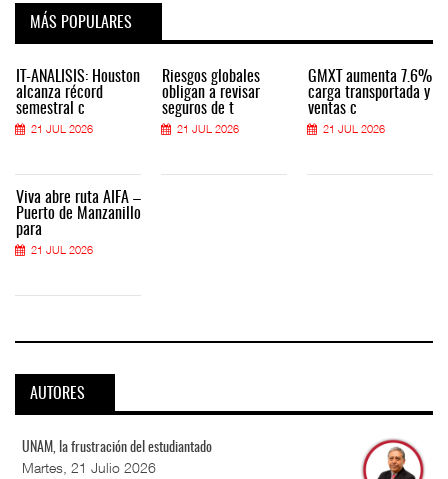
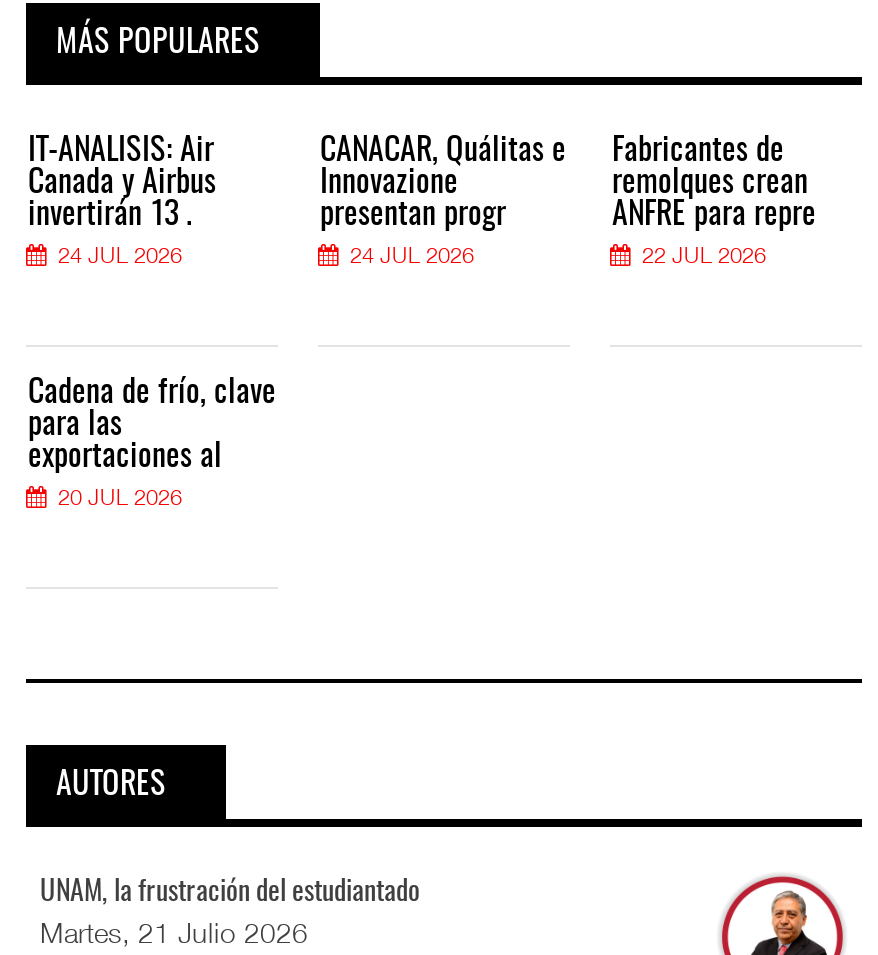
- IT-ANÁLISIS: Houston
- alcanza récord
- semestral c
- 21 JUL 2026
+ IT-ANÁLISIS: Air
+ Canada y Airbus
+ invertirán 13 .
+ 24 JUL 2026

- Riesgos globales
- obligan a revisar
- seguros de t
- 21 JUL 2026
+ CANACAR, Quálitas e
+ Innovazione
+ presentan progr
+ 24 JUL 2026

- GMXT aumenta 7.6%
- carga transportada y
- ventas c
- 21 JUL 2026
+ Fabricantes de
+ remolques crean
+ ANFRE para repre
+ 22 JUL 2026

- Viva abre ruta AIFA –
- Puerto de Manzanillo
- para
- 21 JUL 2026
+ Cadena de frío, clave
+ para las
+ exportaciones al
+ 20 JUL 2026
